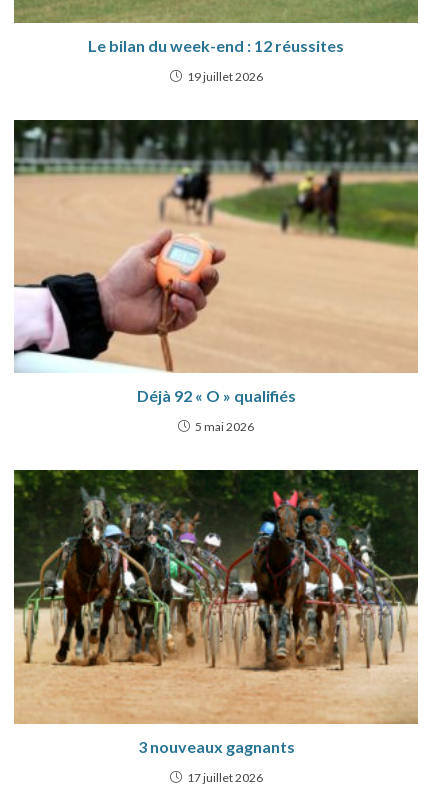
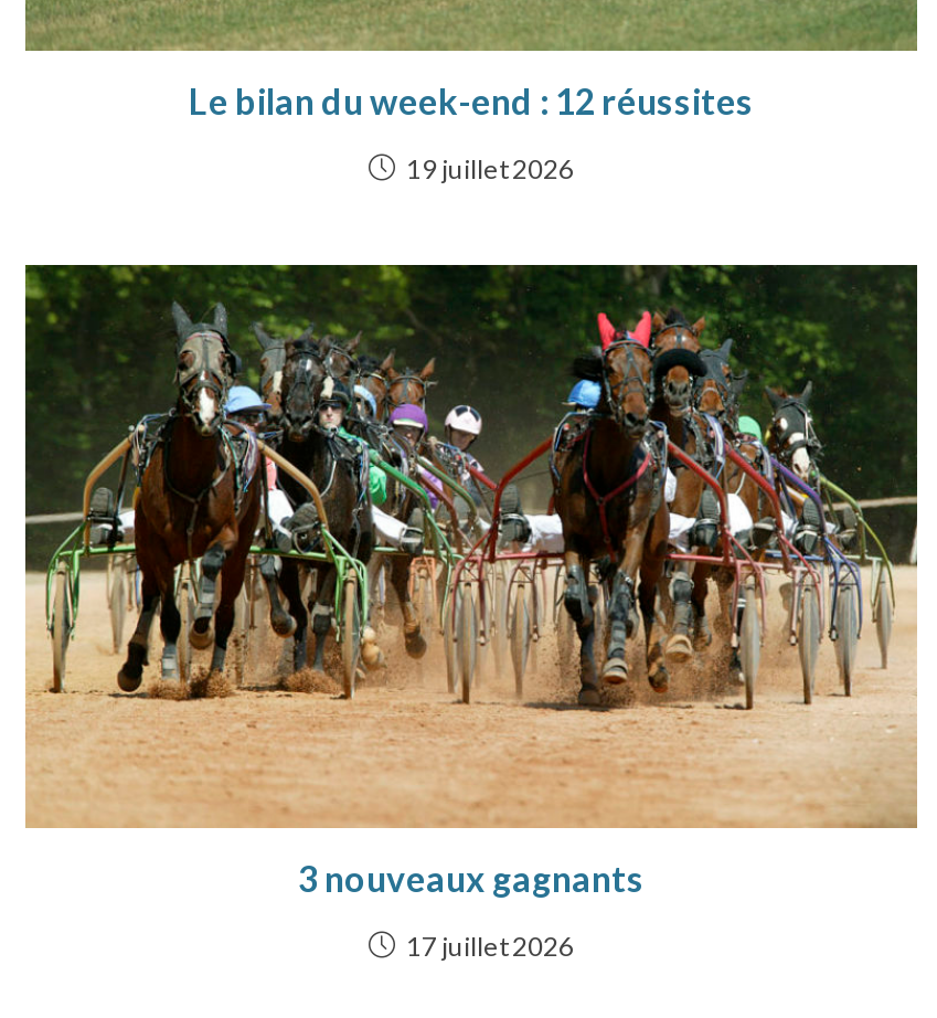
- [image]
- Déjà 92 « O » qualifiés
- 5 mai 2026
